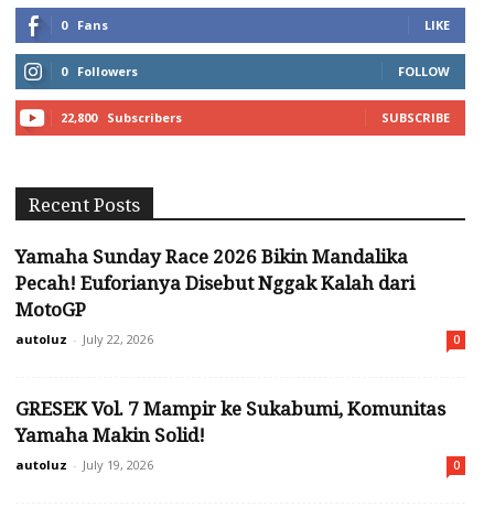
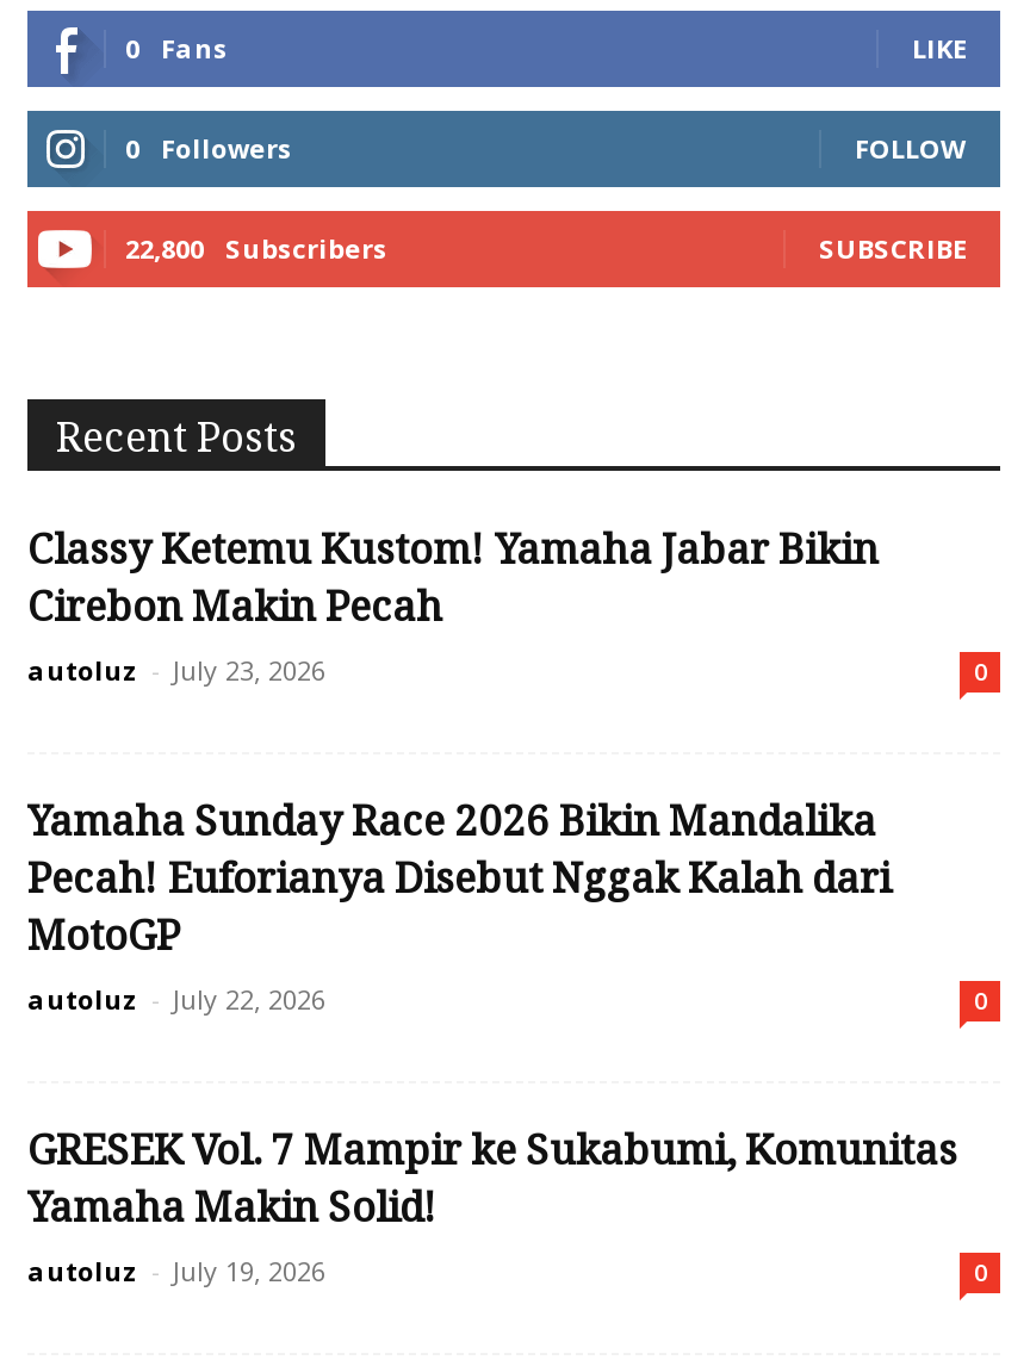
+ Classy Ketemu Kustom! Yamaha Jabar Bikin
+ Cirebon Makin Pecah
+ autoluz - July 23, 2026
+ 0
